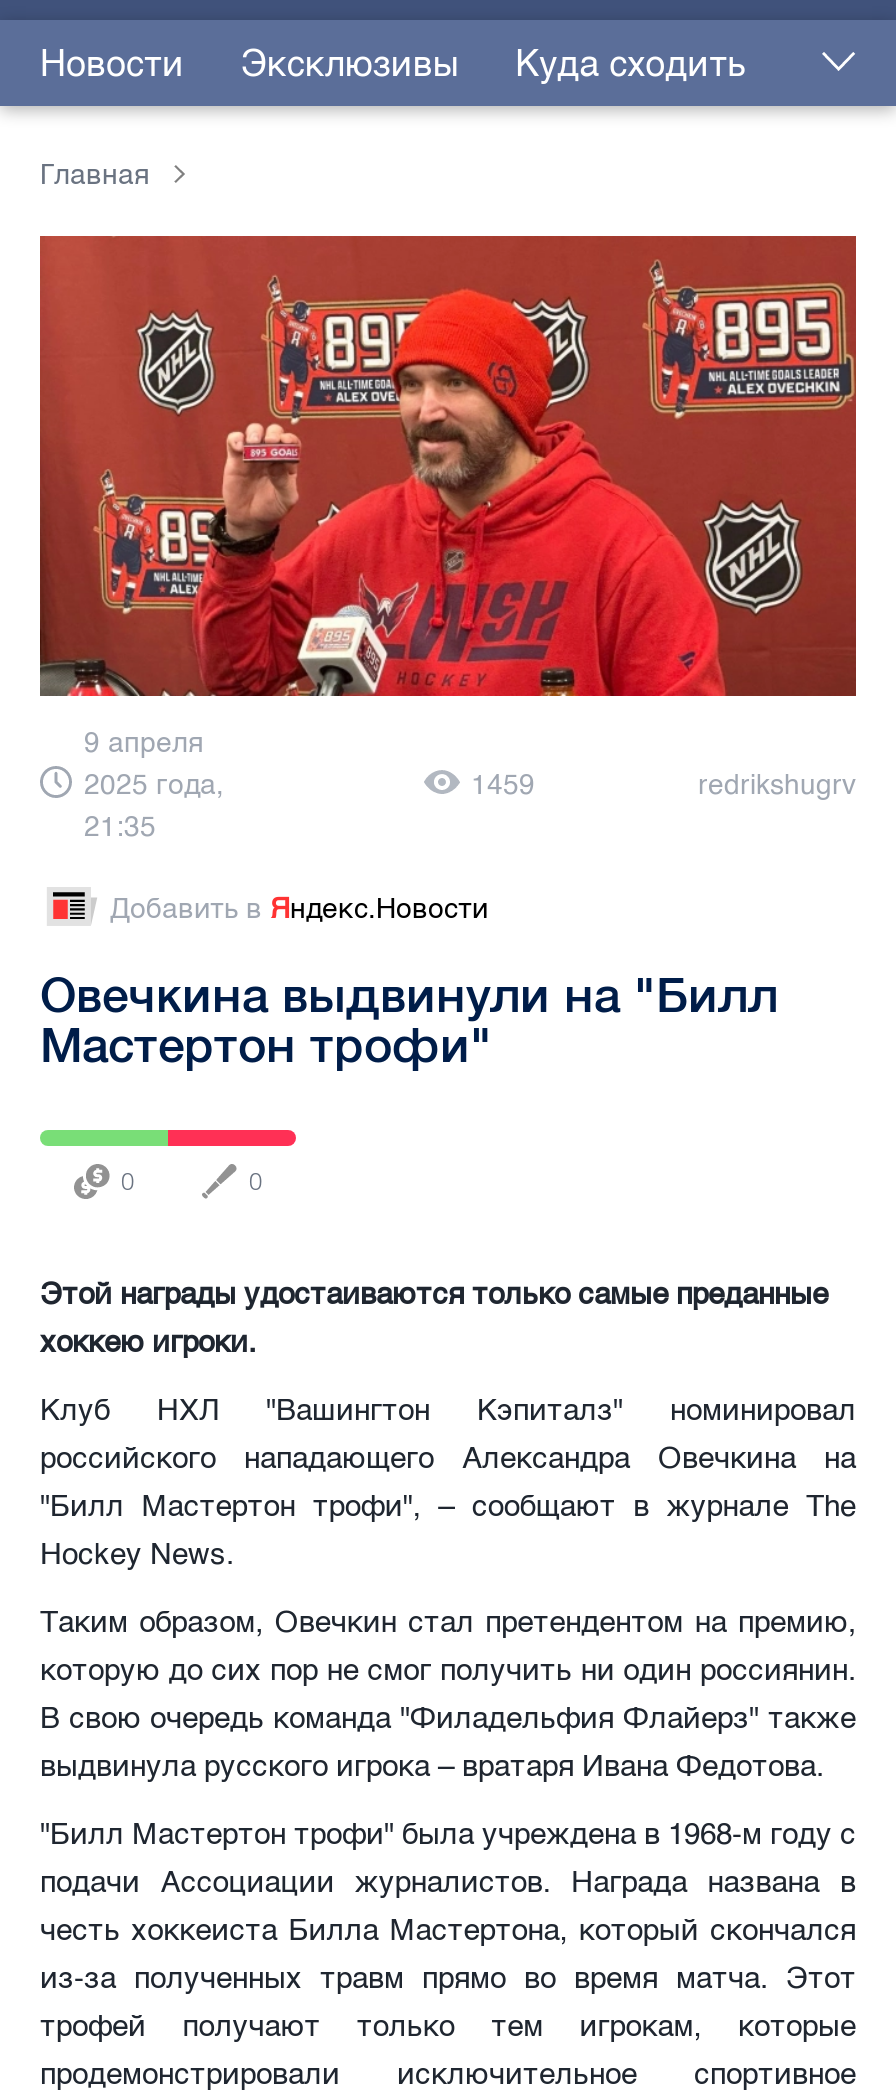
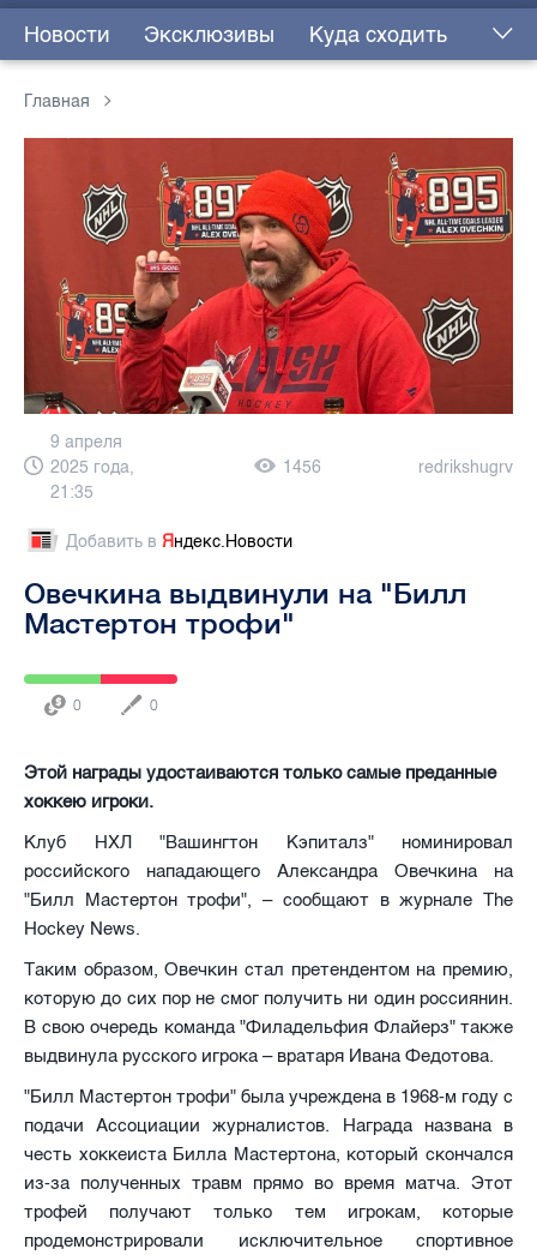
- 1459
+ 1456
